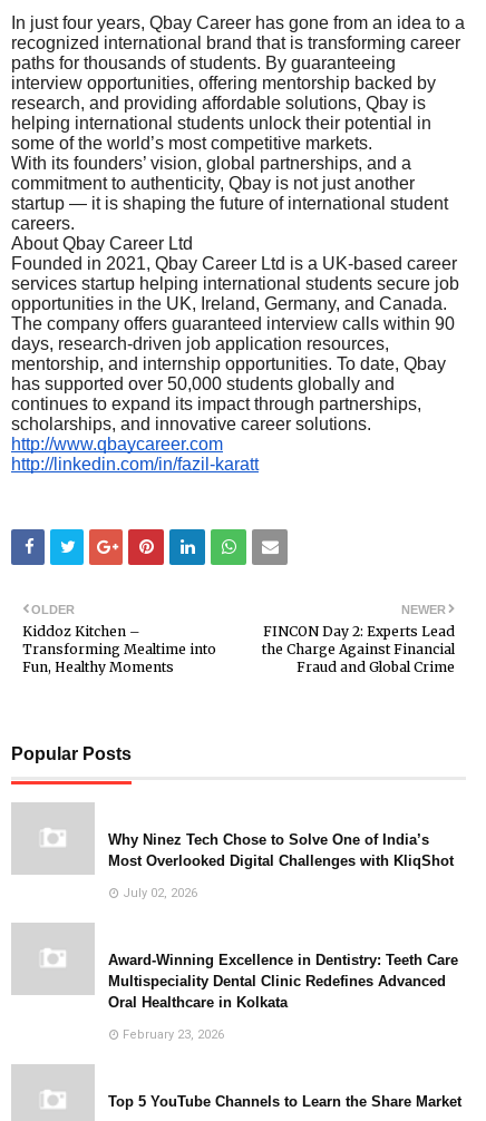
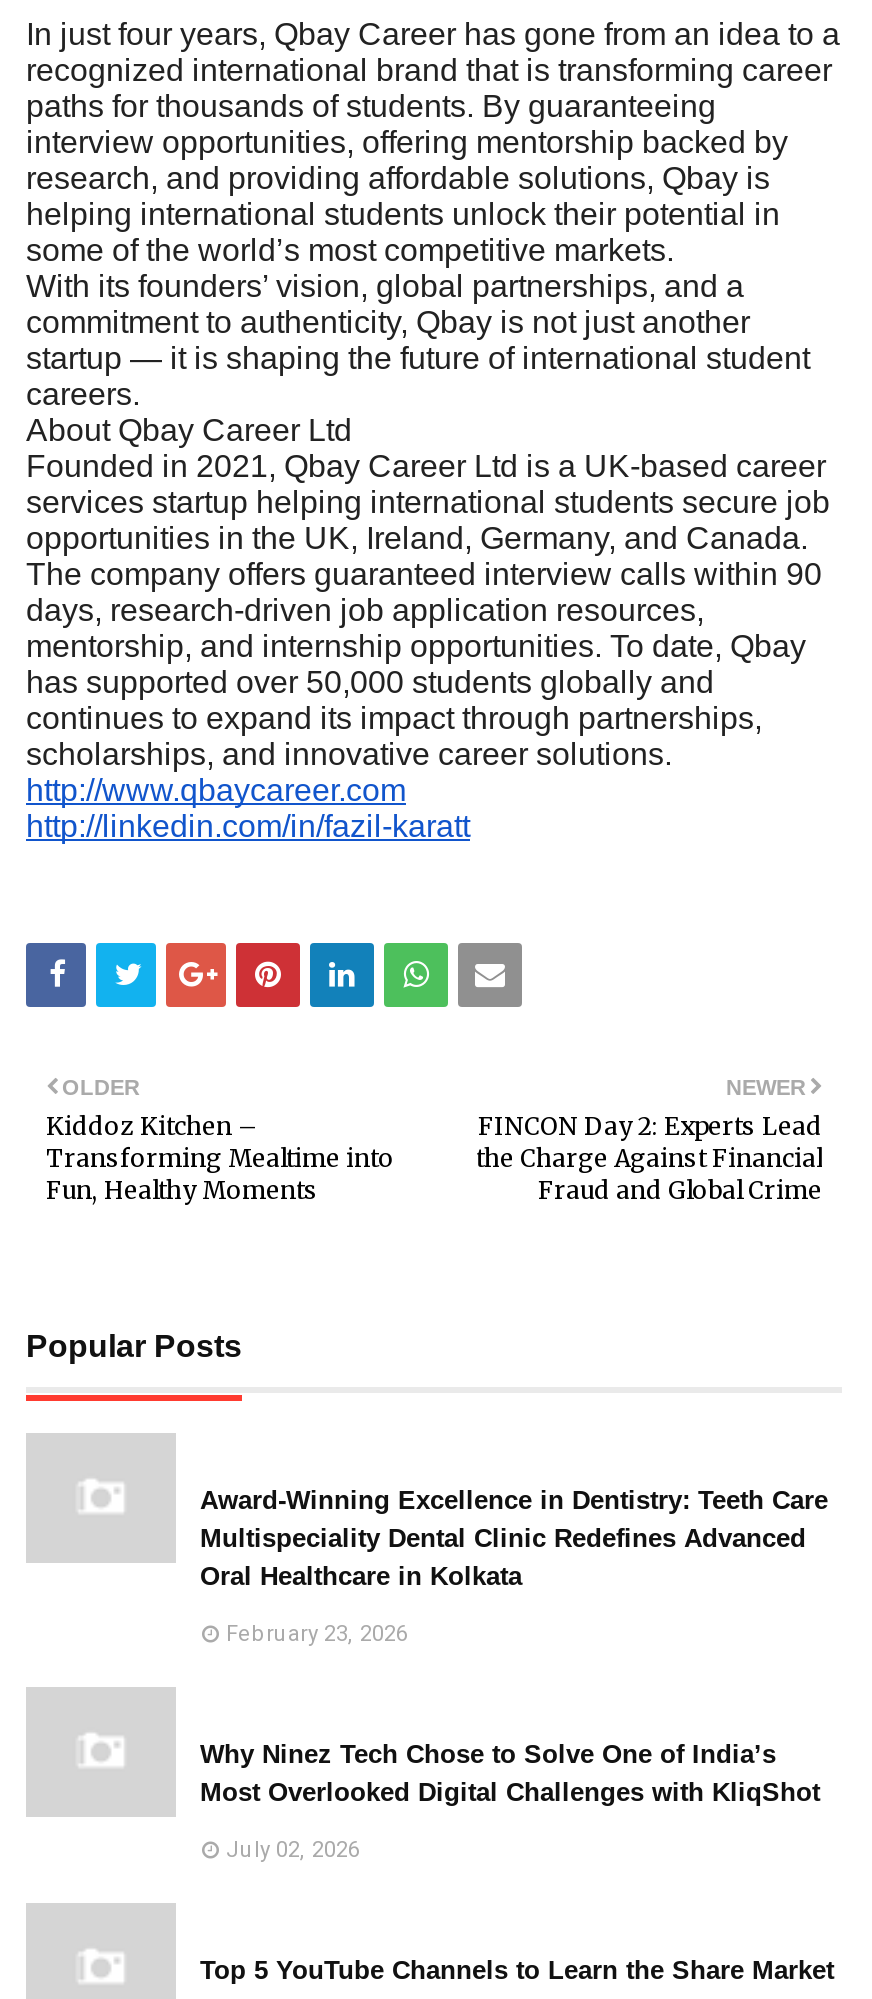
moved down: Why Ninez Tech Chose to Solve One of India’s | Most Overlooked Digital Challenges with KliqShot | July 02, 2026

moved up: Award-Winning Excellence in Dentistry: Teeth Care | Multispeciality Dental Clinic Redefines Advanced | Oral Healthcare in Kolkata | February 23, 2026
